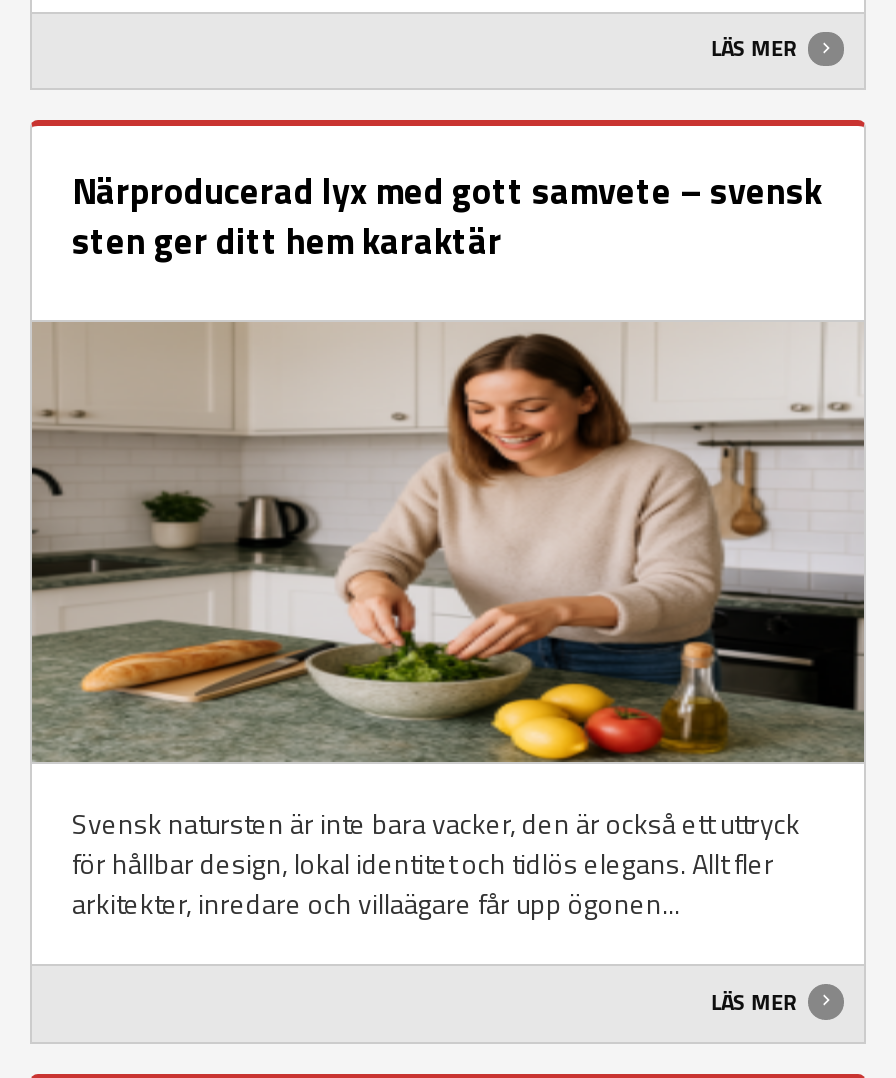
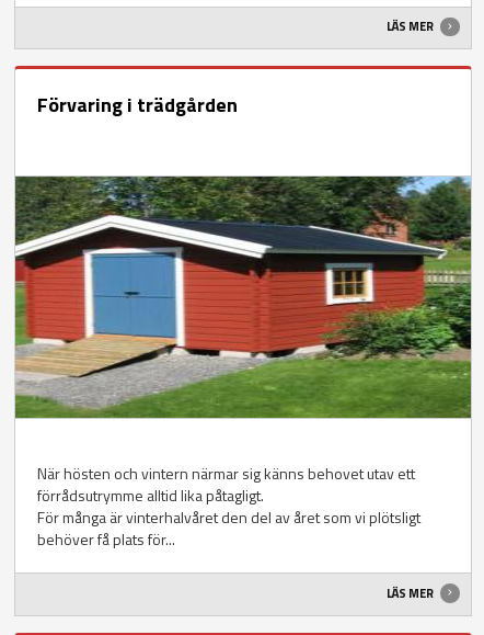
- Närproducerad lyx med gott samvete – svensk
- sten ger ditt hem karaktär
+ Förvaring i trädgården

- [image]
+ [image]

- Svensk natursten är inte bara vacker, den är också ett uttryck
- för hållbar design, lokal identitet och tidlös elegans. Allt fler
- arkitekter, inredare och villaägare får upp ögonen...
+ När hösten och vintern närmar sig känns behovet utav ett
+ förrådsutrymme alltid lika påtagligt.
+ För många är vinterhalvåret den del av året som vi plötsligt
+ behöver få plats för...
